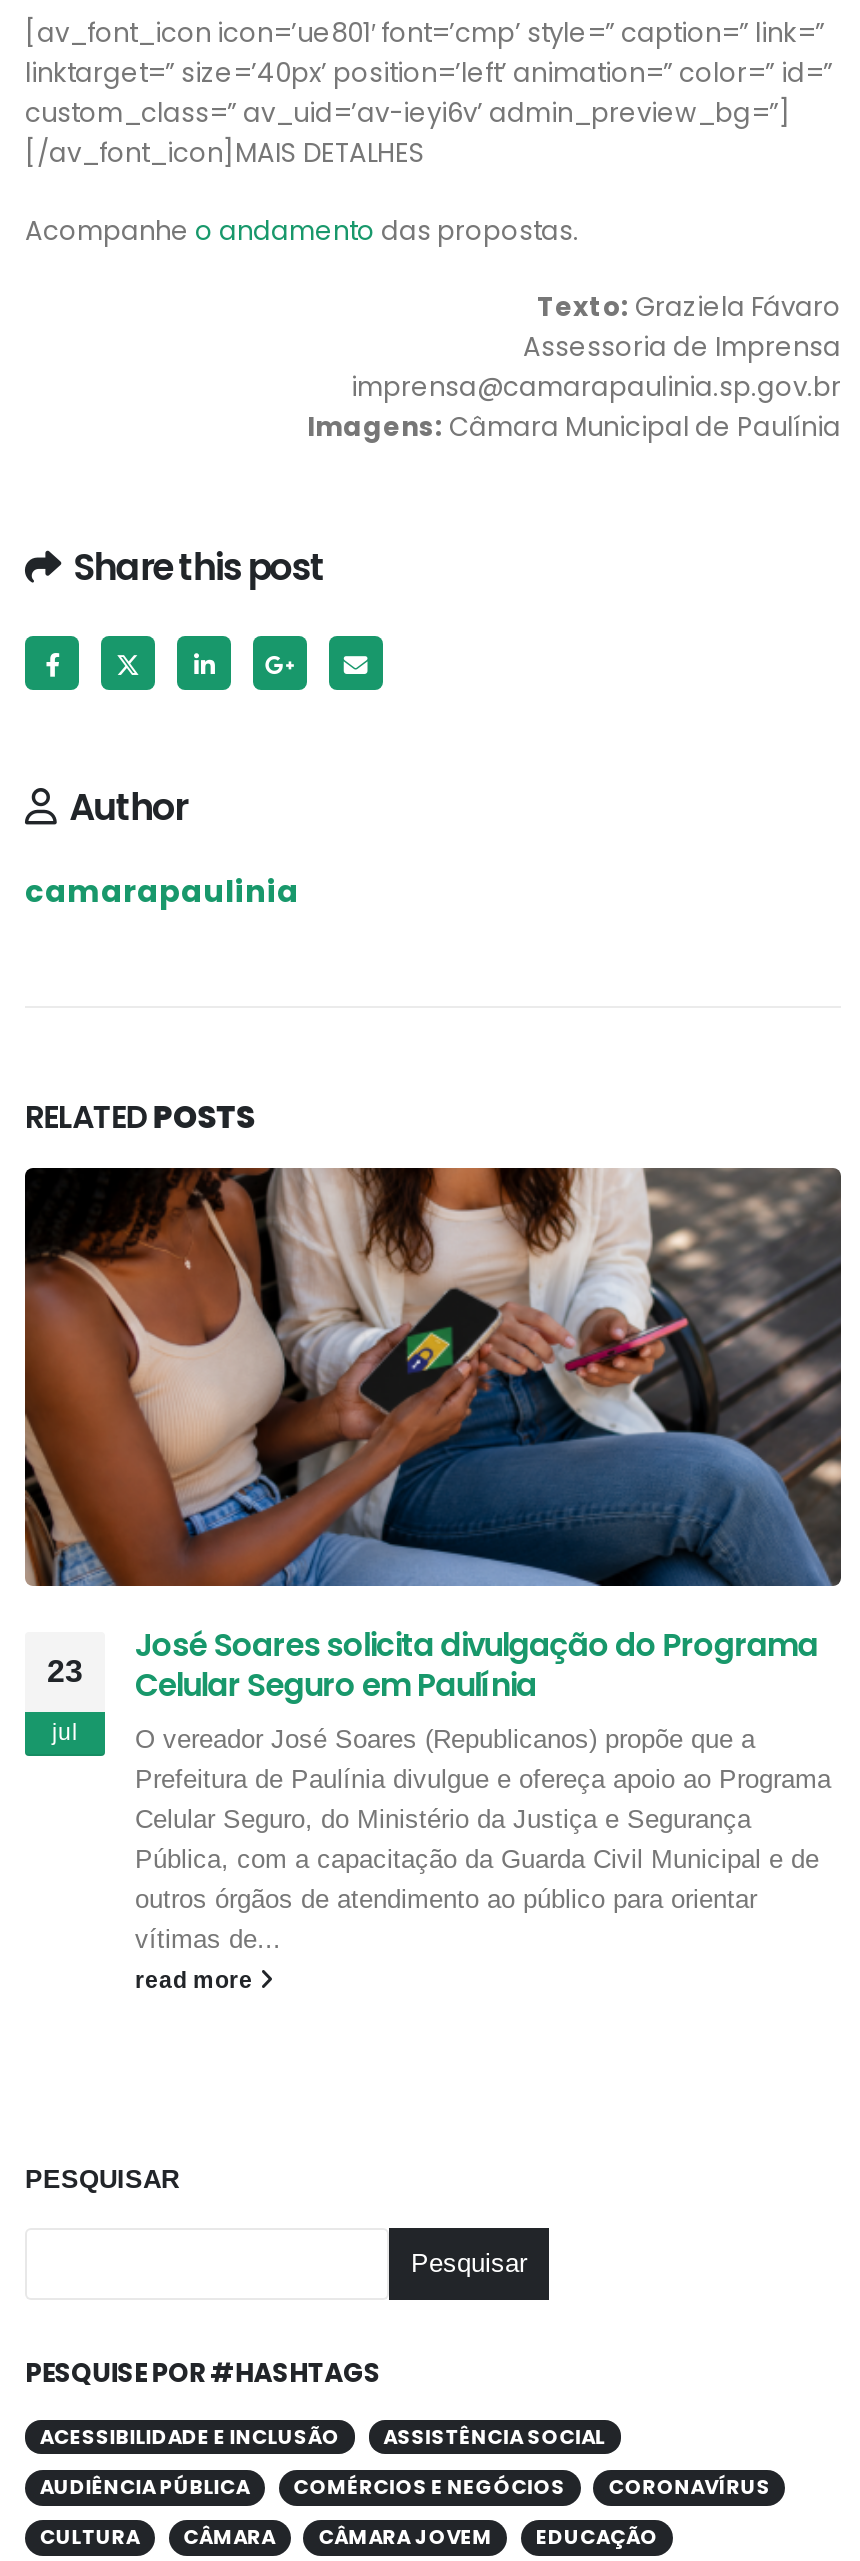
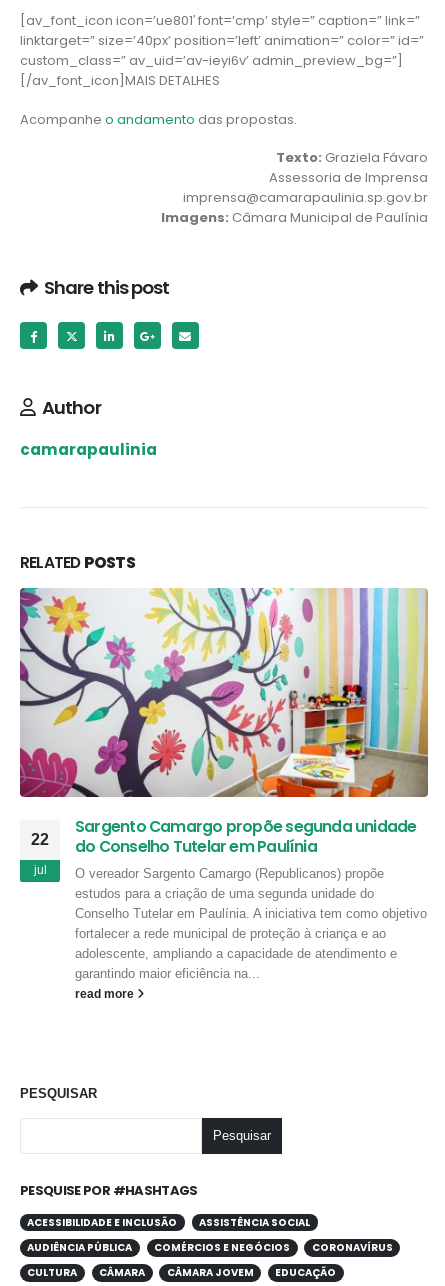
- [image]
- José Soares solicita divulgação do Programa
- Celular Seguro em Paulínia
- O vereador José Soares (Republicanos) propõe que a
- Prefeitura de Paulínia divulgue e ofereça apoio ao Programa
- Celular Seguro, do Ministério da Justiça e Segurança
- Pública, com a capacitação da Guarda Civil Municipal e de
- outros órgãos de atendimento ao público para orientar
- vítimas de...
+ [image]
+ Sargento Camargo propõe segunda unidade
+ do Conselho Tutelar em Paulínia
+ O vereador Sargento Camargo (Republicanos) propõe
+ estudos para a criação de uma segunda unidade do
+ Conselho Tutelar em Paulínia. A iniciativa tem como objetivo
+ fortalecer a rede municipal de proteção à criança e ao
+ adolescente, ampliando a capacidade de atendimento e
+ garantindo maior eficiência na...

- 23
+ 22
